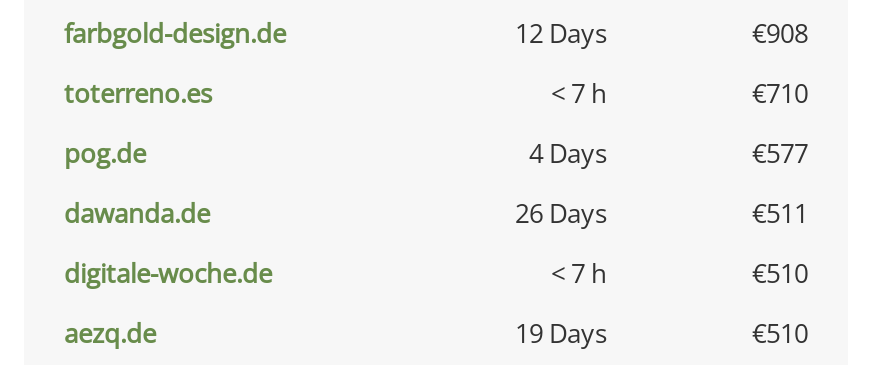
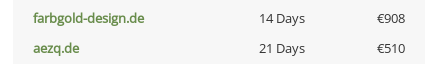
- 12 Days
+ 14 Days

- toterreno.es
- < 7 h
- €710
- pog.de
- 4 Days
- €577
- dawanda.de
- 26 Days
- €511
- digitale-woche.de
- < 7 h
- €510

- 19 Days
+ 21 Days
